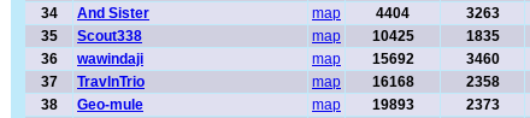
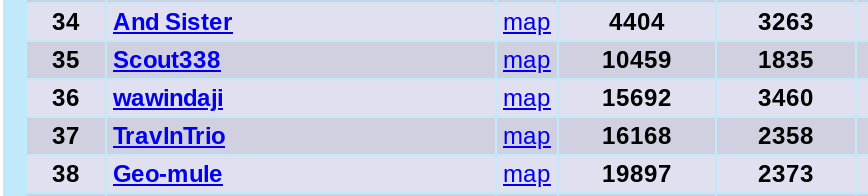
- map 10425
+ map 10459

- map 19893
+ map 19897
